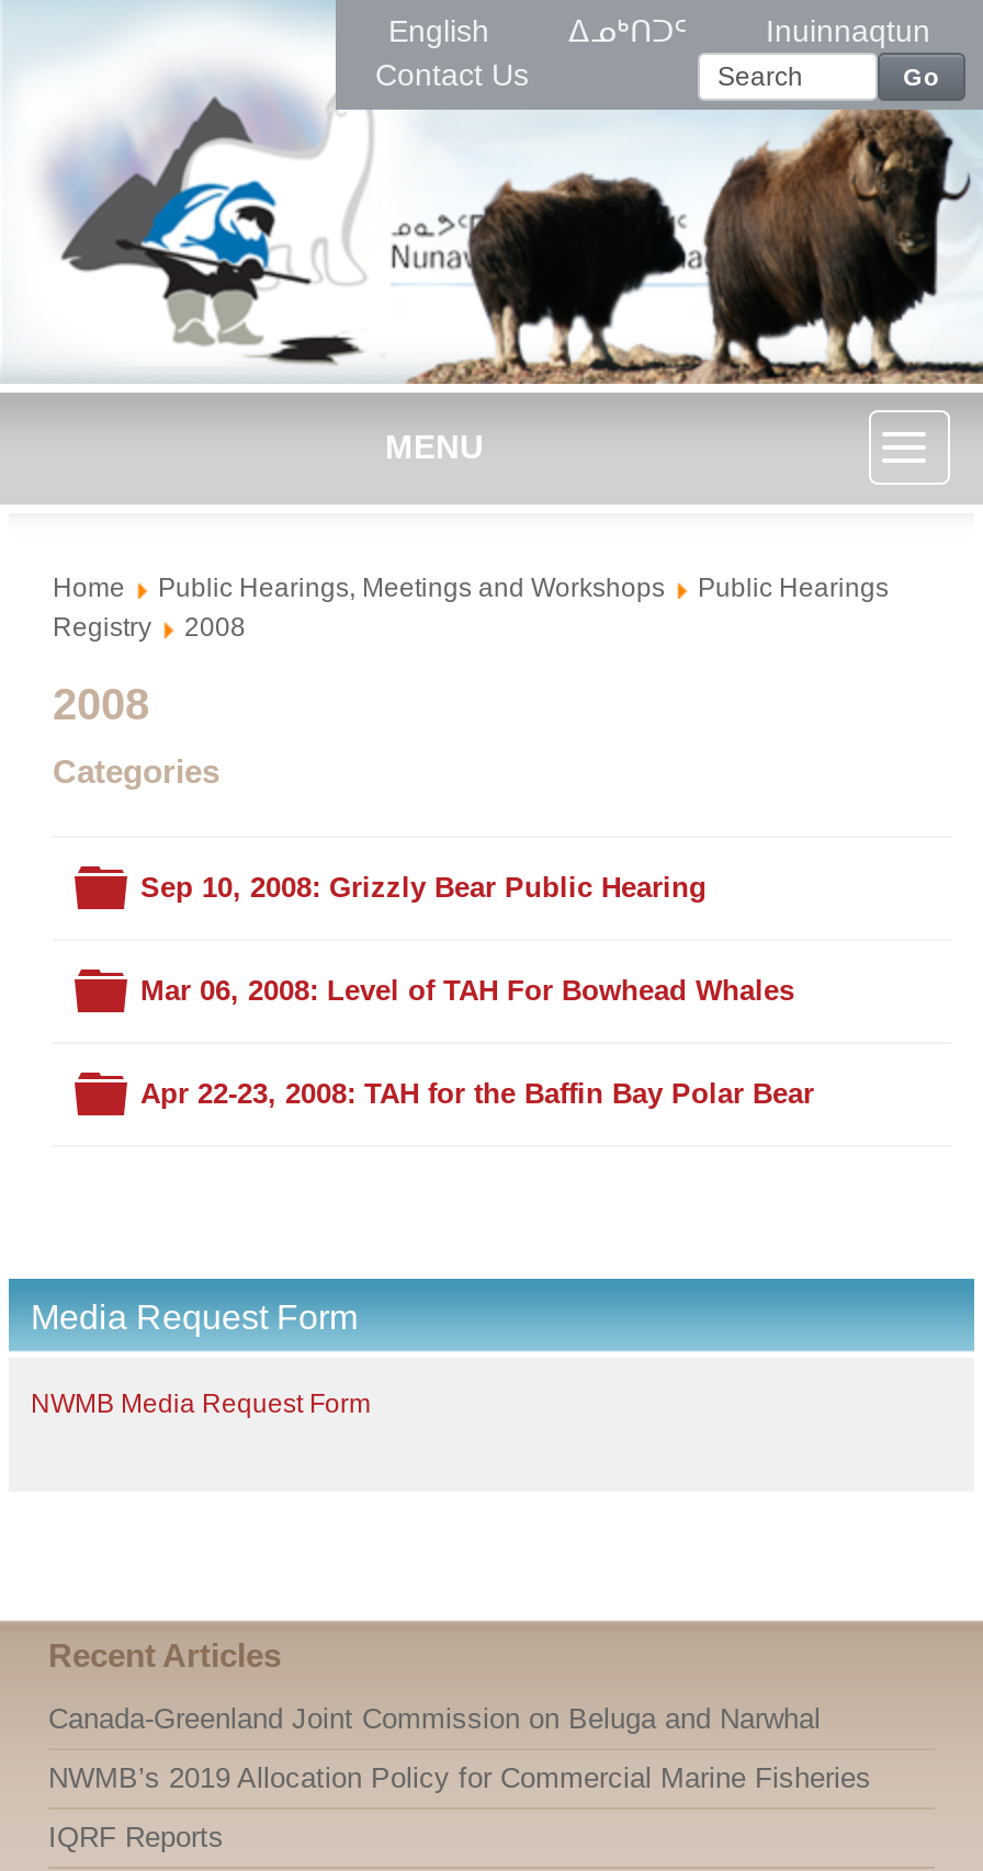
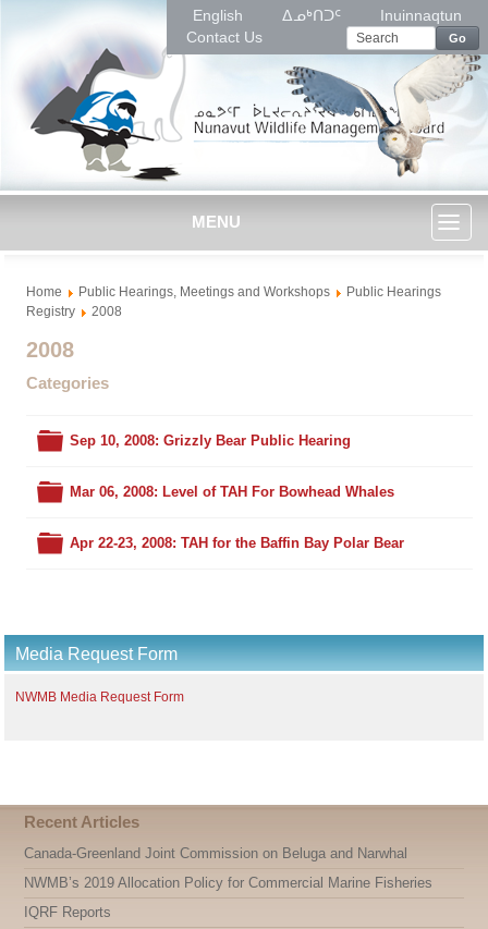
- [image]
+ [image]
